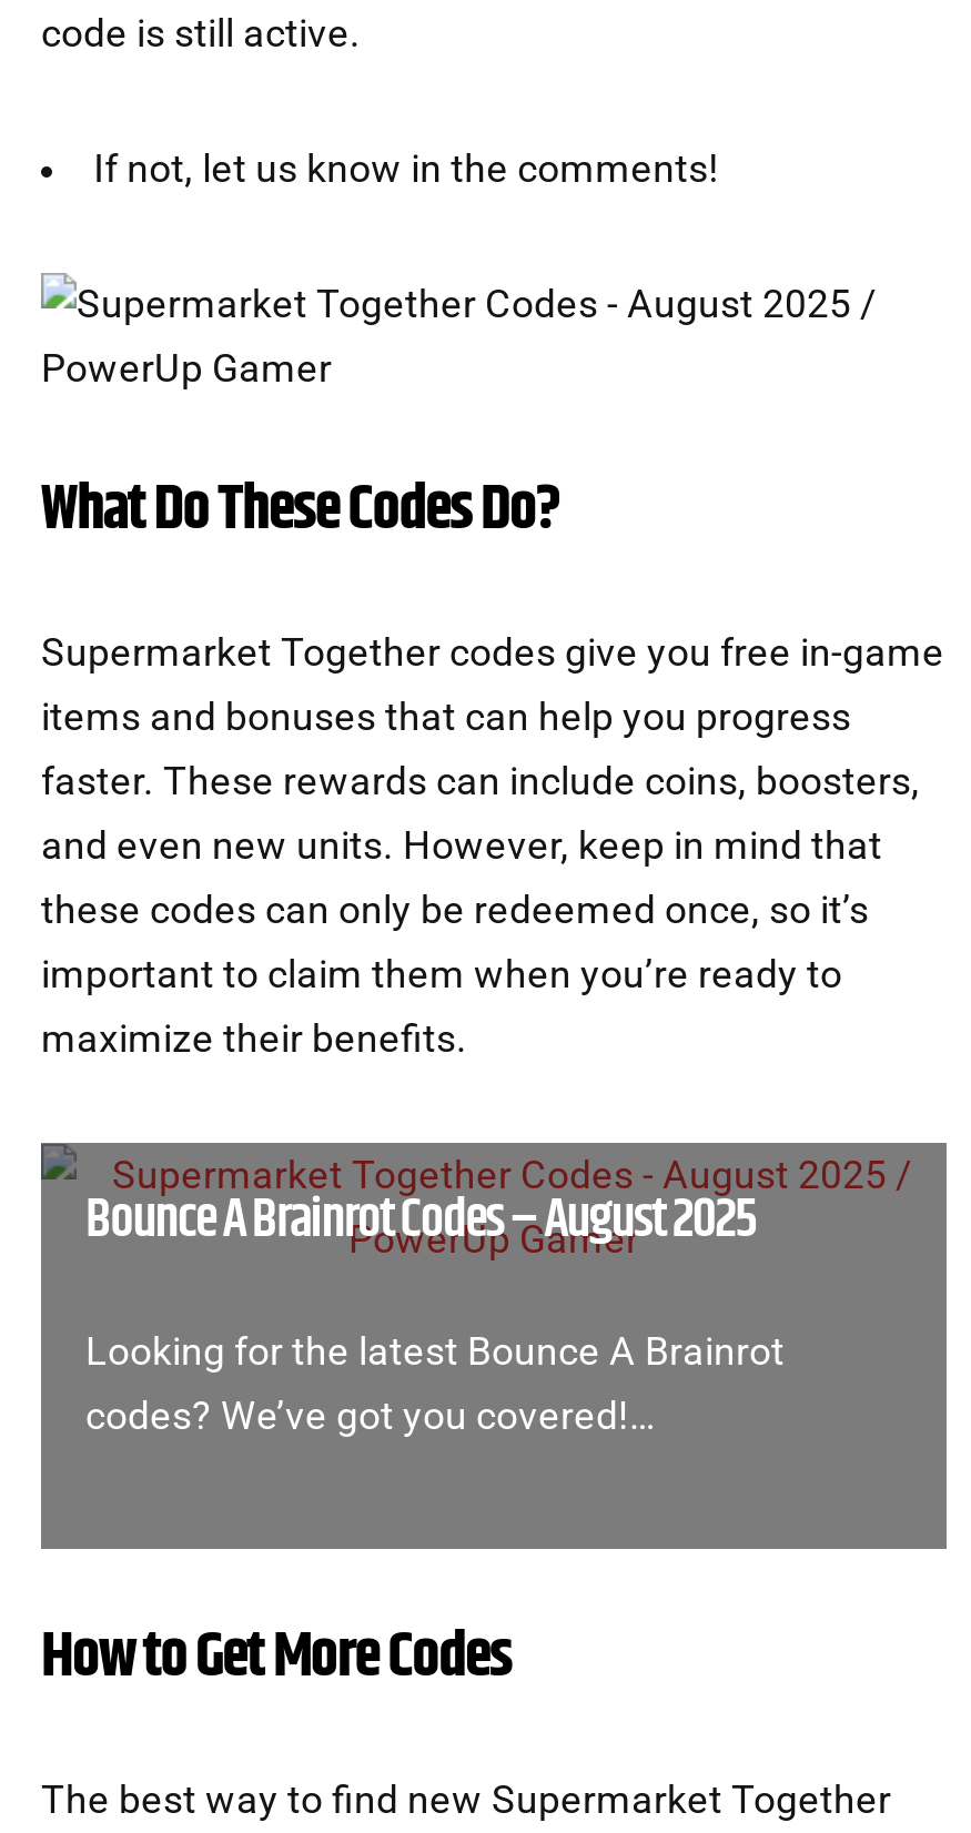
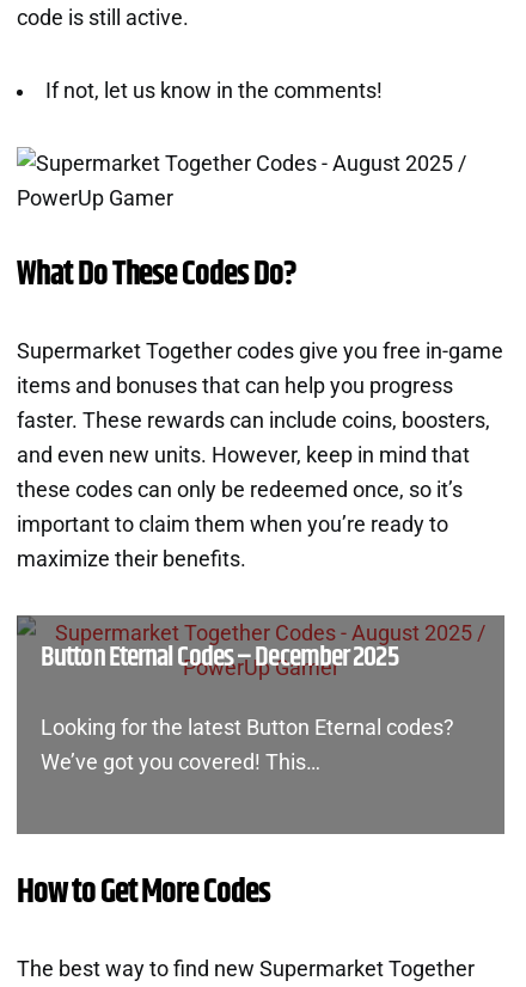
- Bounce A Brainrot Codes – August 2025
+ Button Eternal Codes – December 2025

- Looking for the latest Bounce A Brainrot
- codes? We’ve got you covered!…
+ Looking for the latest Button Eternal codes?
+ We’ve got you covered! This…
